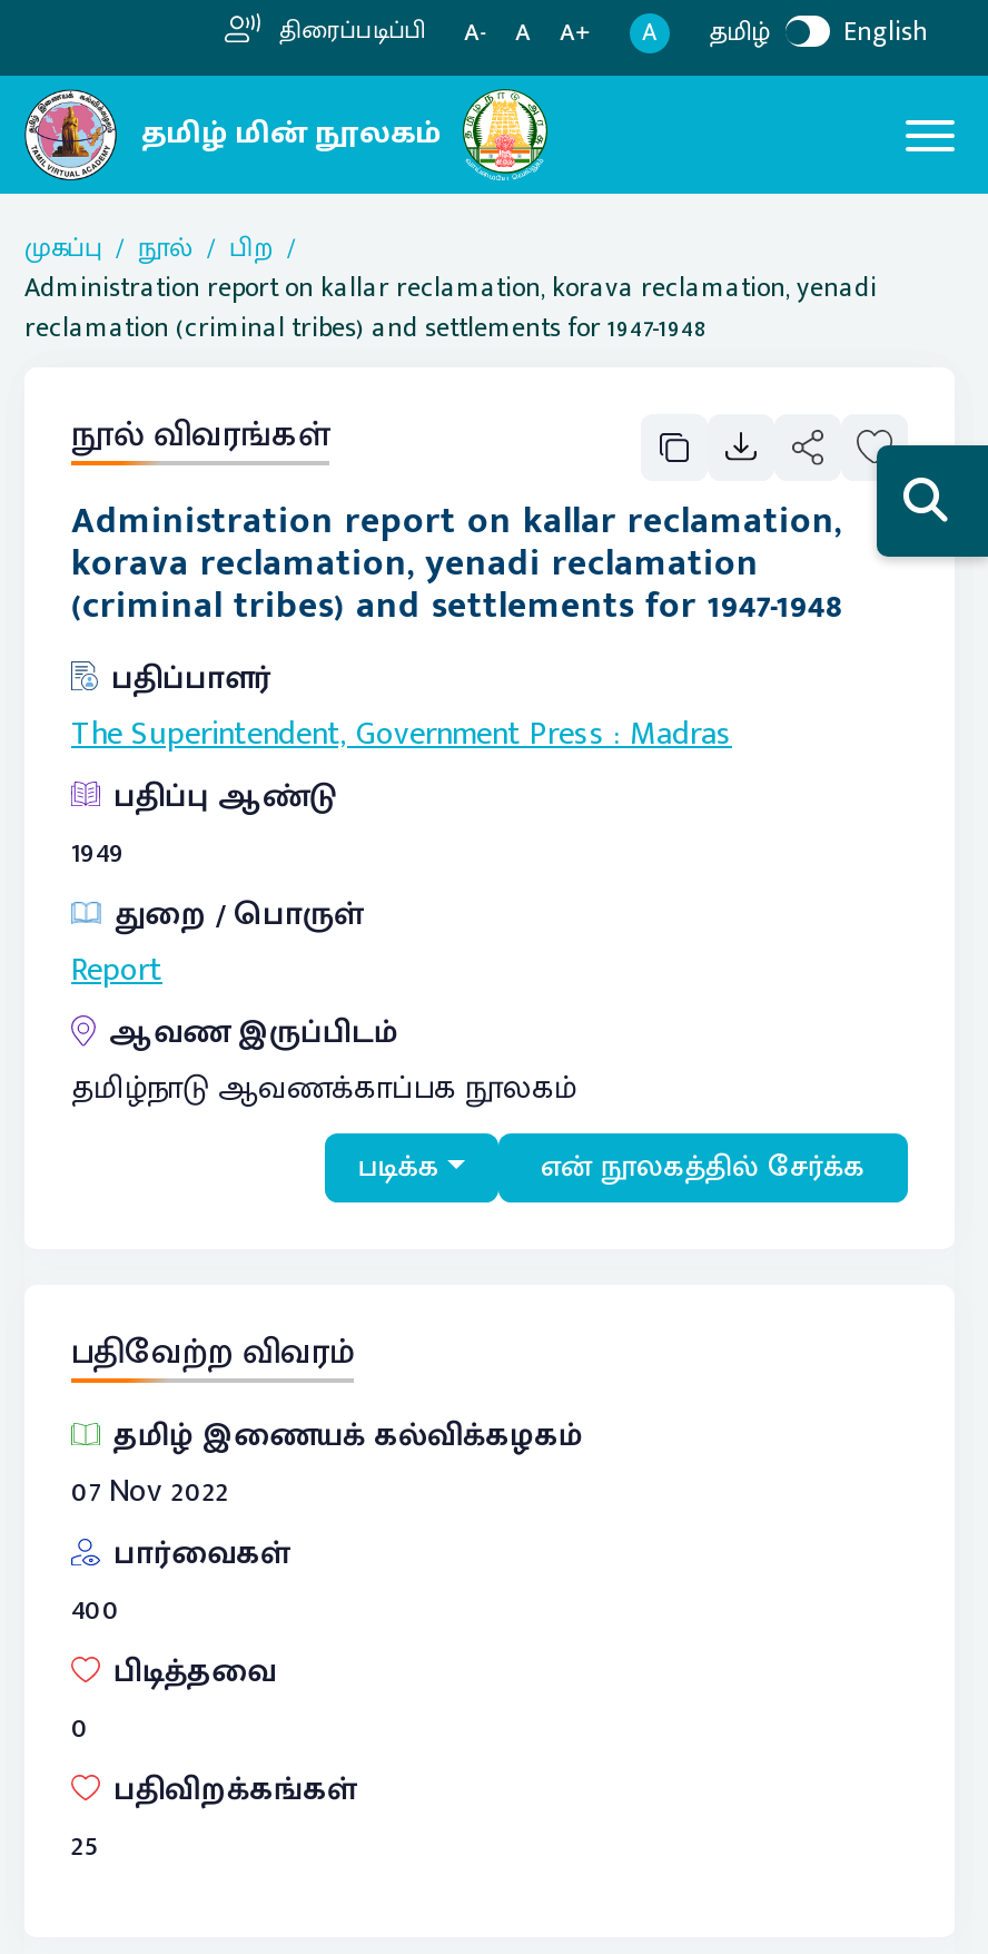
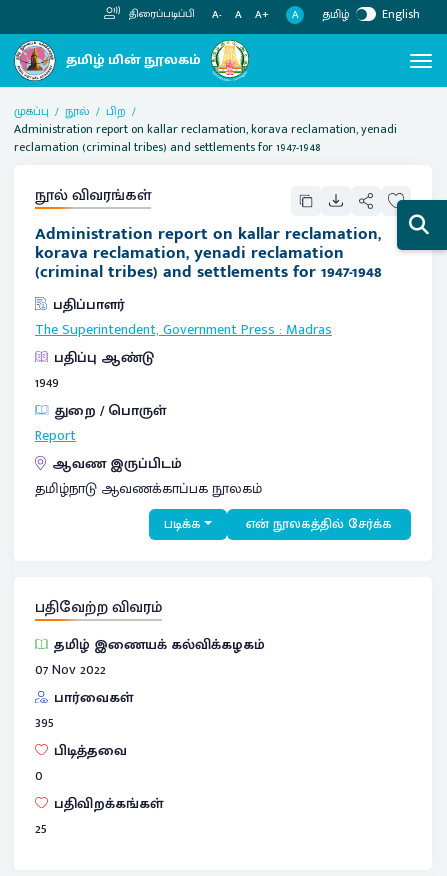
- 400
+ 395
